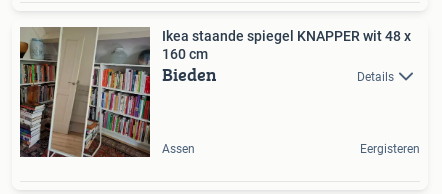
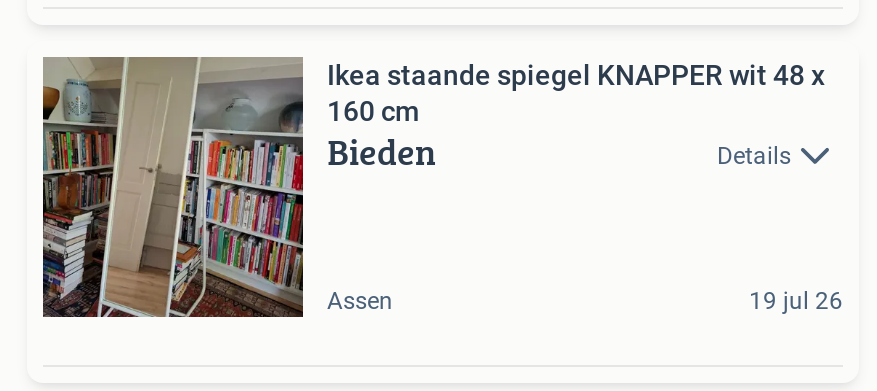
- Eergisteren
+ 19 jul 26
